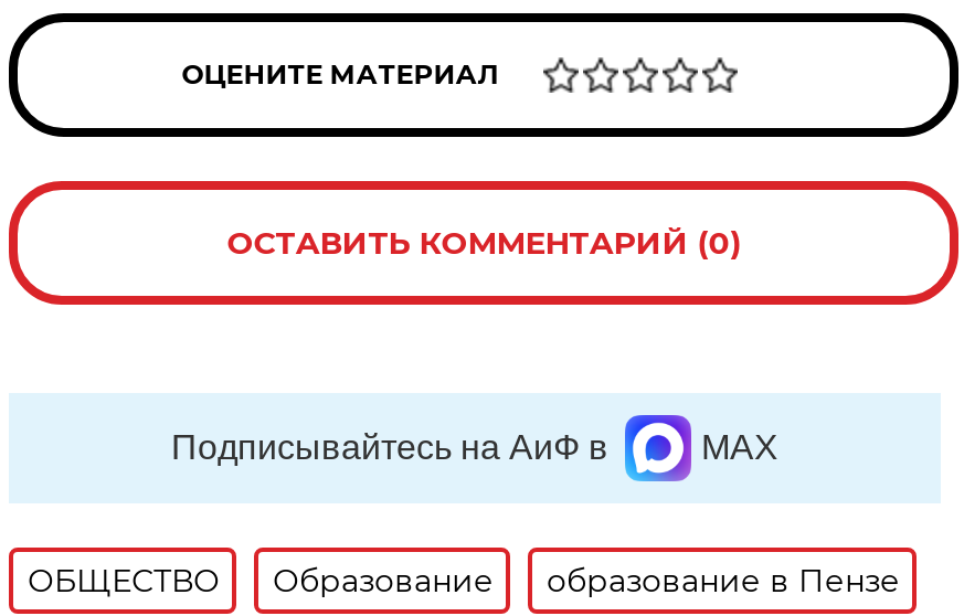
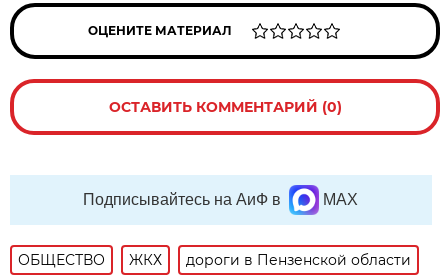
- Образование
- образование в Пензе
+ ЖКХ
+ дороги в Пензенской области
